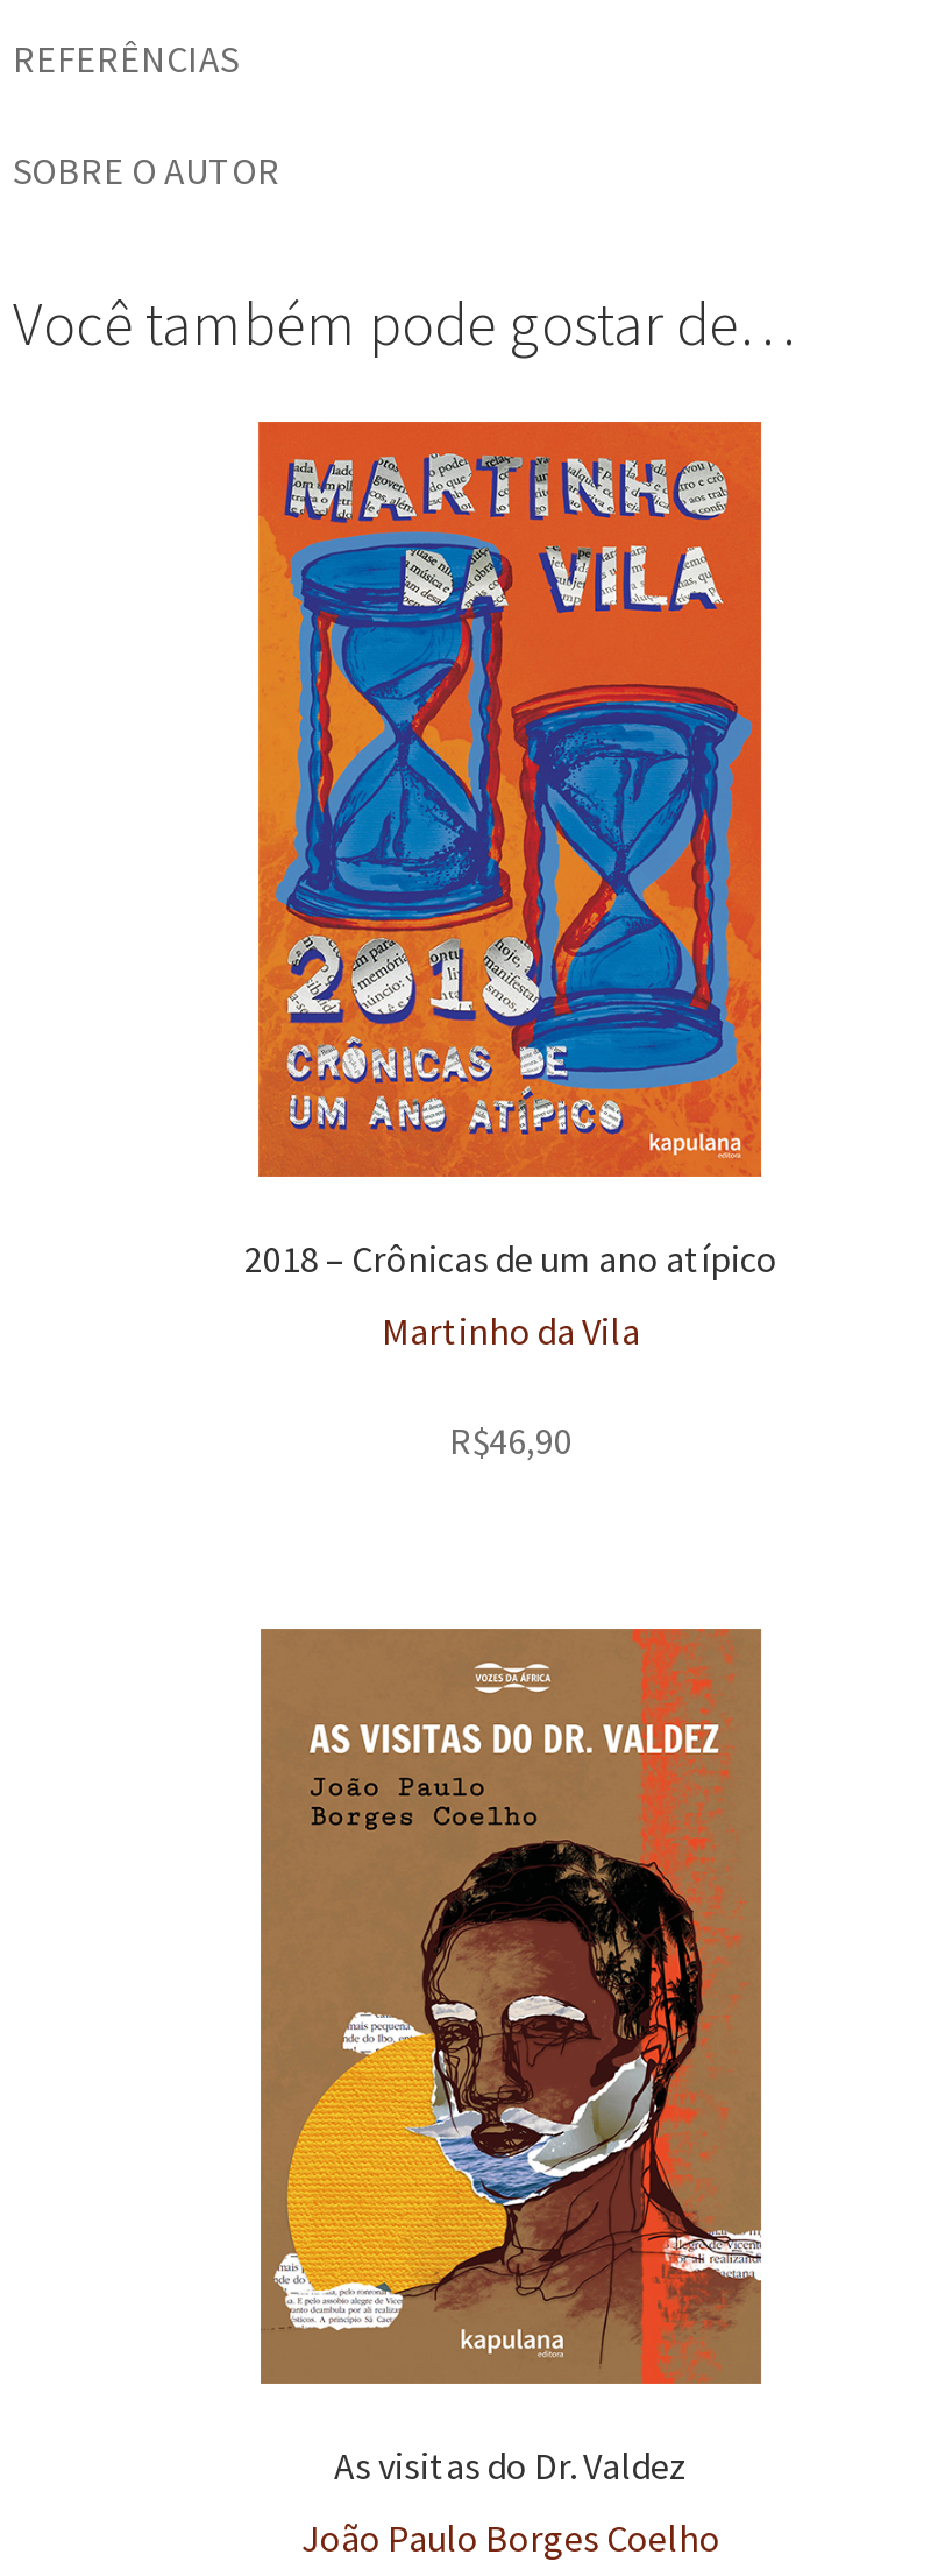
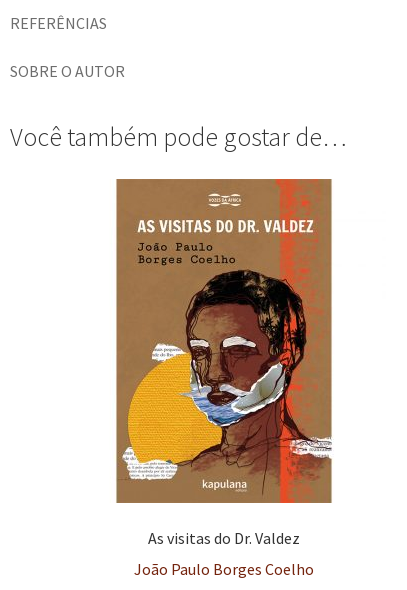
- [image]
- 2018 – Crônicas de um ano atípico
- Martinho da Vila
- R$46,90
